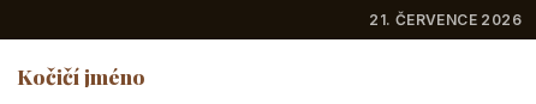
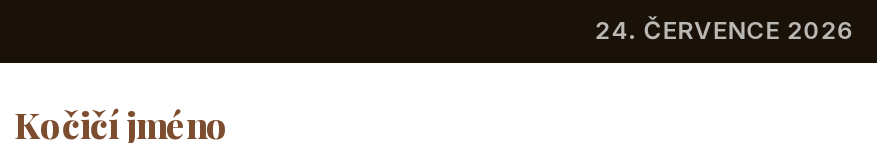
- 21. ČERVENCE 2026
+ 24. ČERVENCE 2026
